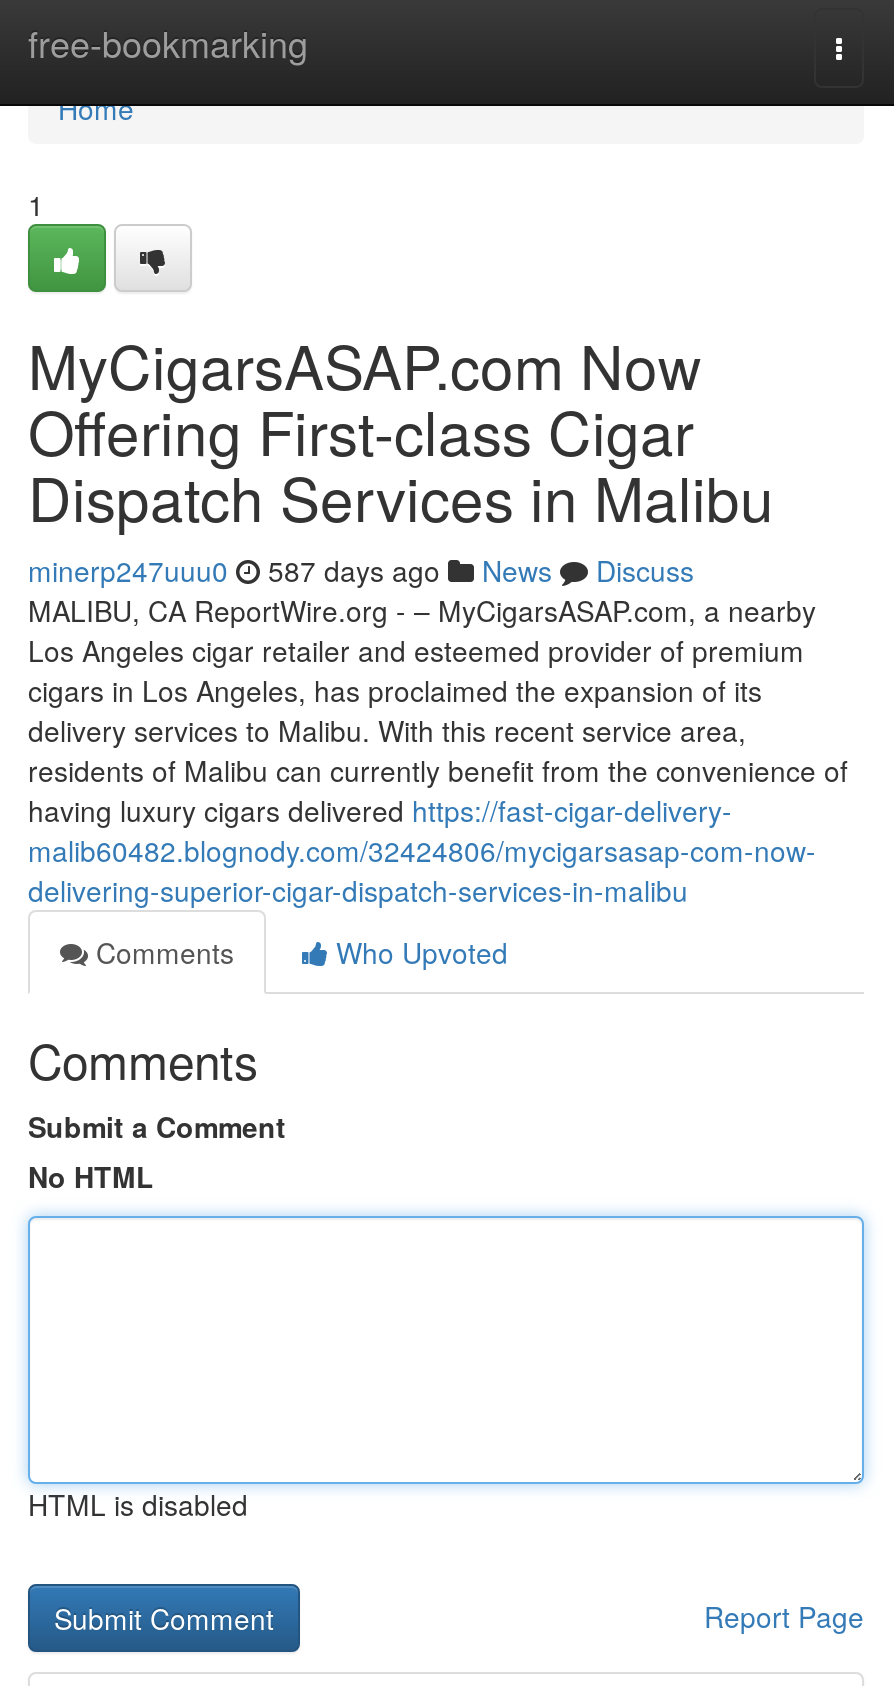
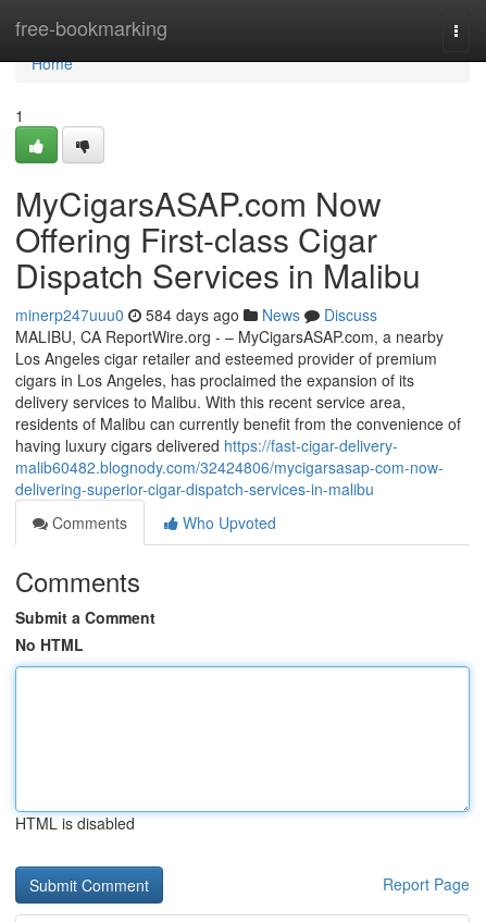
- minerp247uuu0 587 days ago News Discuss
+ minerp247uuu0 584 days ago News Discuss
